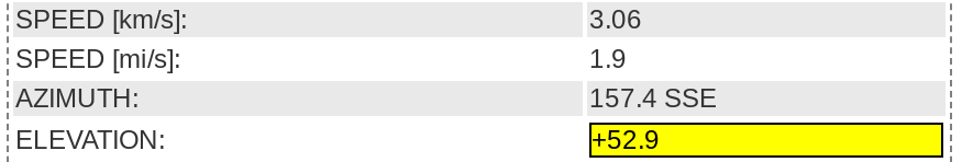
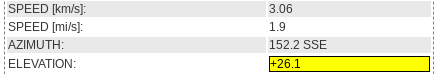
- 157.4 SSE
+ 152.2 SSE

- +52.9
+ +26.1
